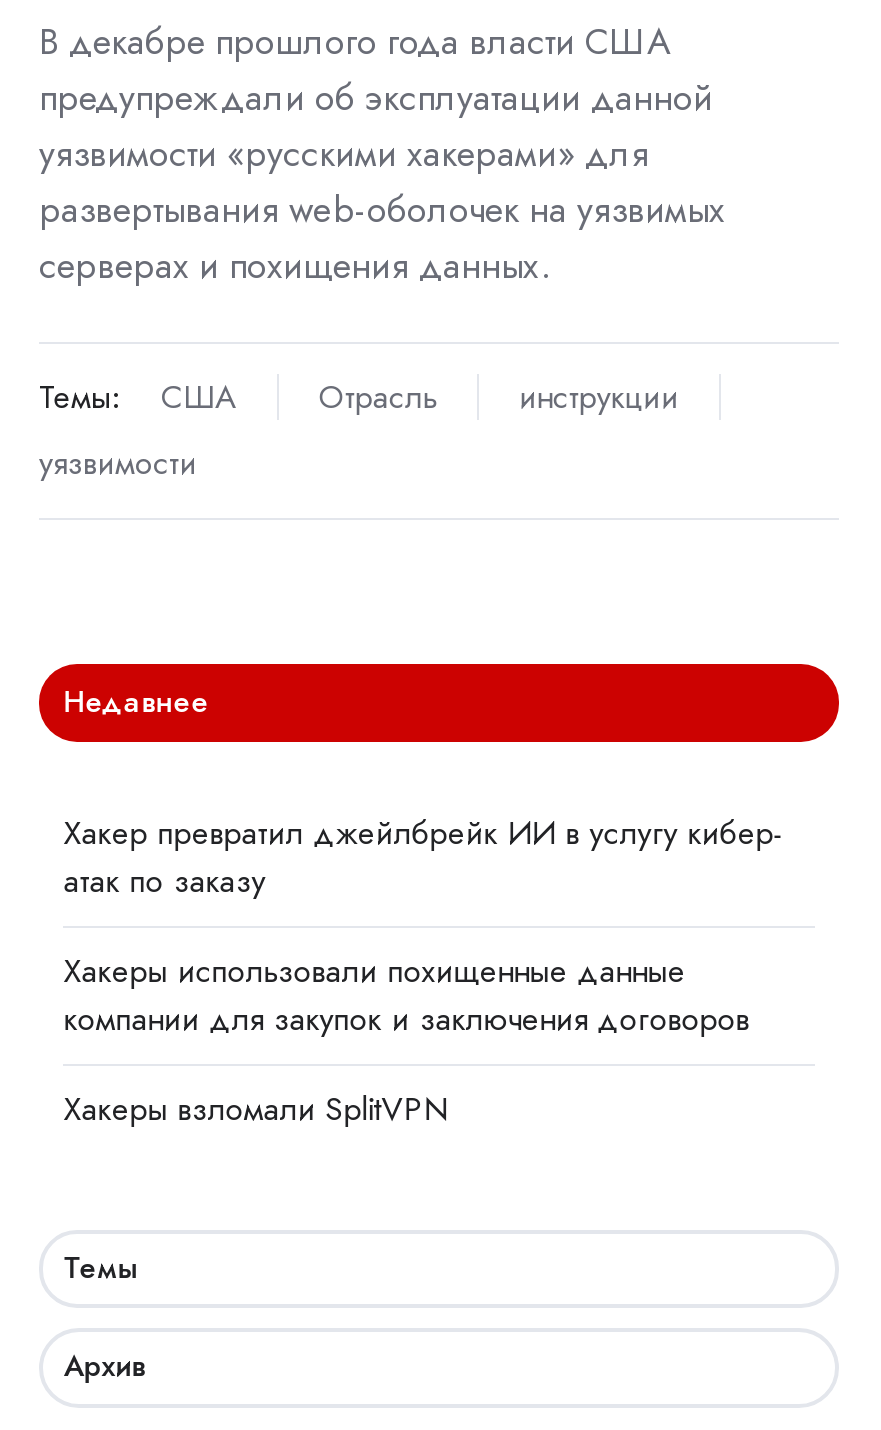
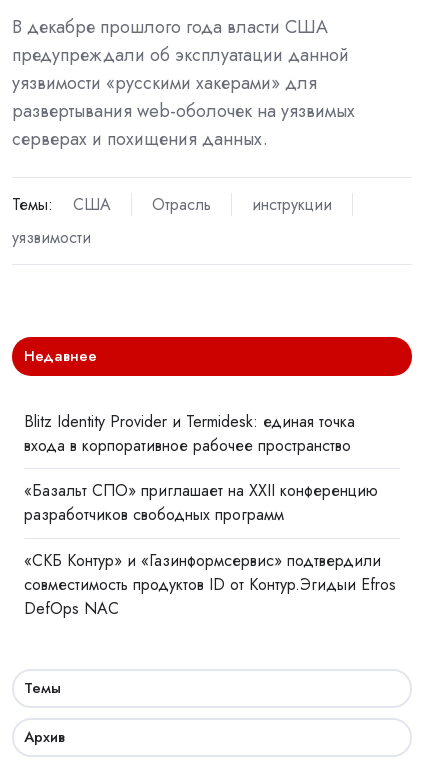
- Хакер превратил джейлбрейк ИИ в услугу кибер-
- атак по заказу
+ Blitz Identity Provider и Termidesk: единая точка
+ входа в корпоративное рабочее пространство

- Хакеры использовали похищенные данные
- компании для закупок и заключения договоров
+ «Базальт СПО» приглашает на XXII конференцию
+ разработчиков свободных программ

- Хакеры взломали SplitVPN
+ «СКБ Контур» и «Газинформсервис» подтвердили
+ совместимость продуктов ID от Контур.Эгидыи Efros
+ DefOps NAC
